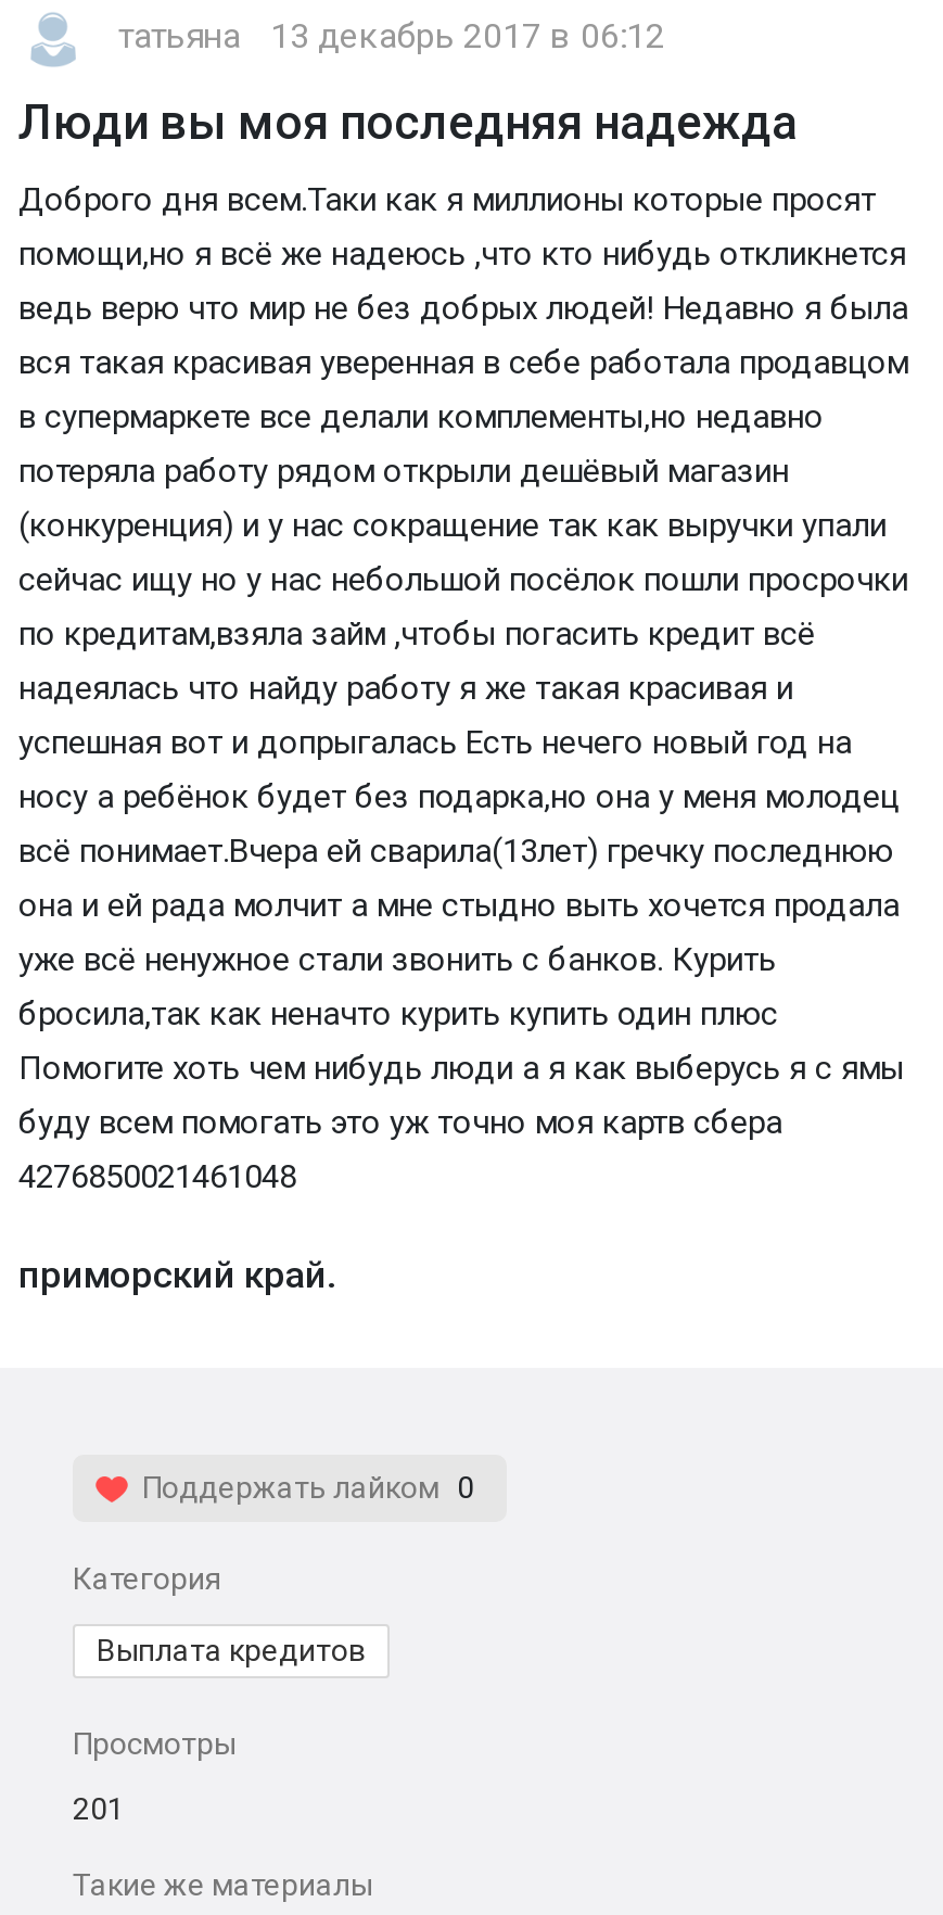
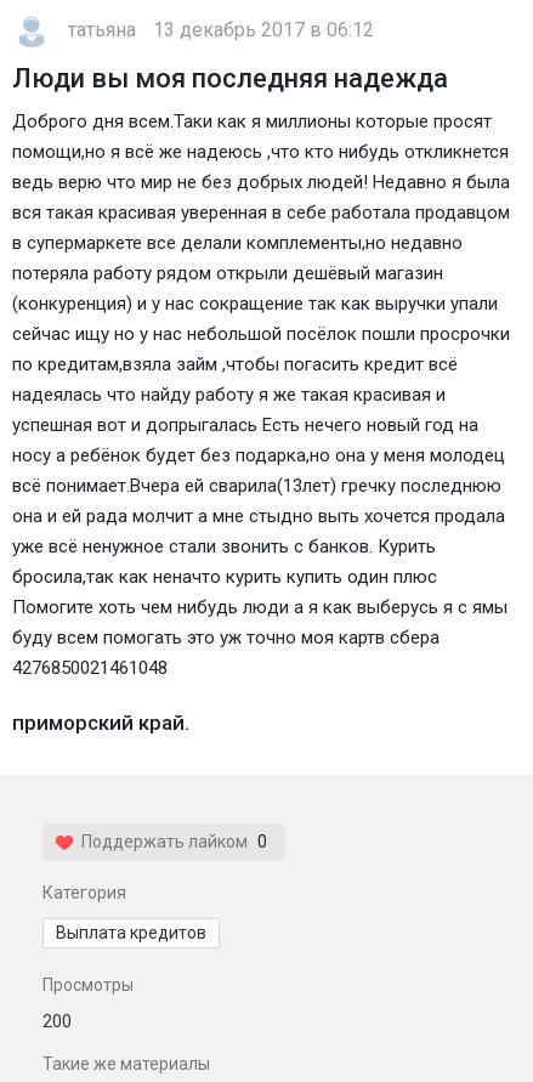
- 201
+ 200
